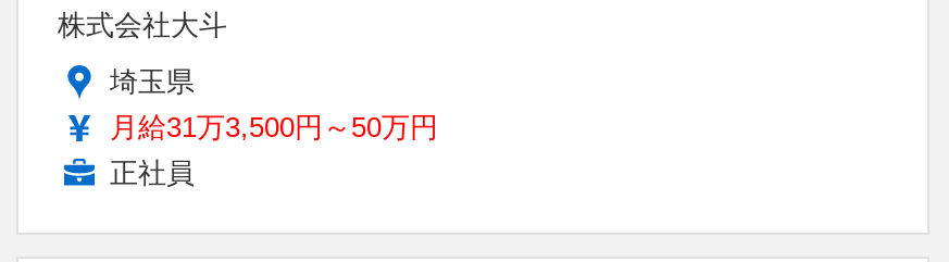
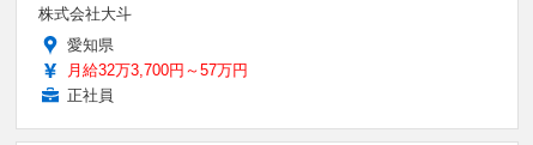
- 埼玉県
+ 愛知県

- 月給31万3,500円～50万円
+ 月給32万3,700円～57万円
